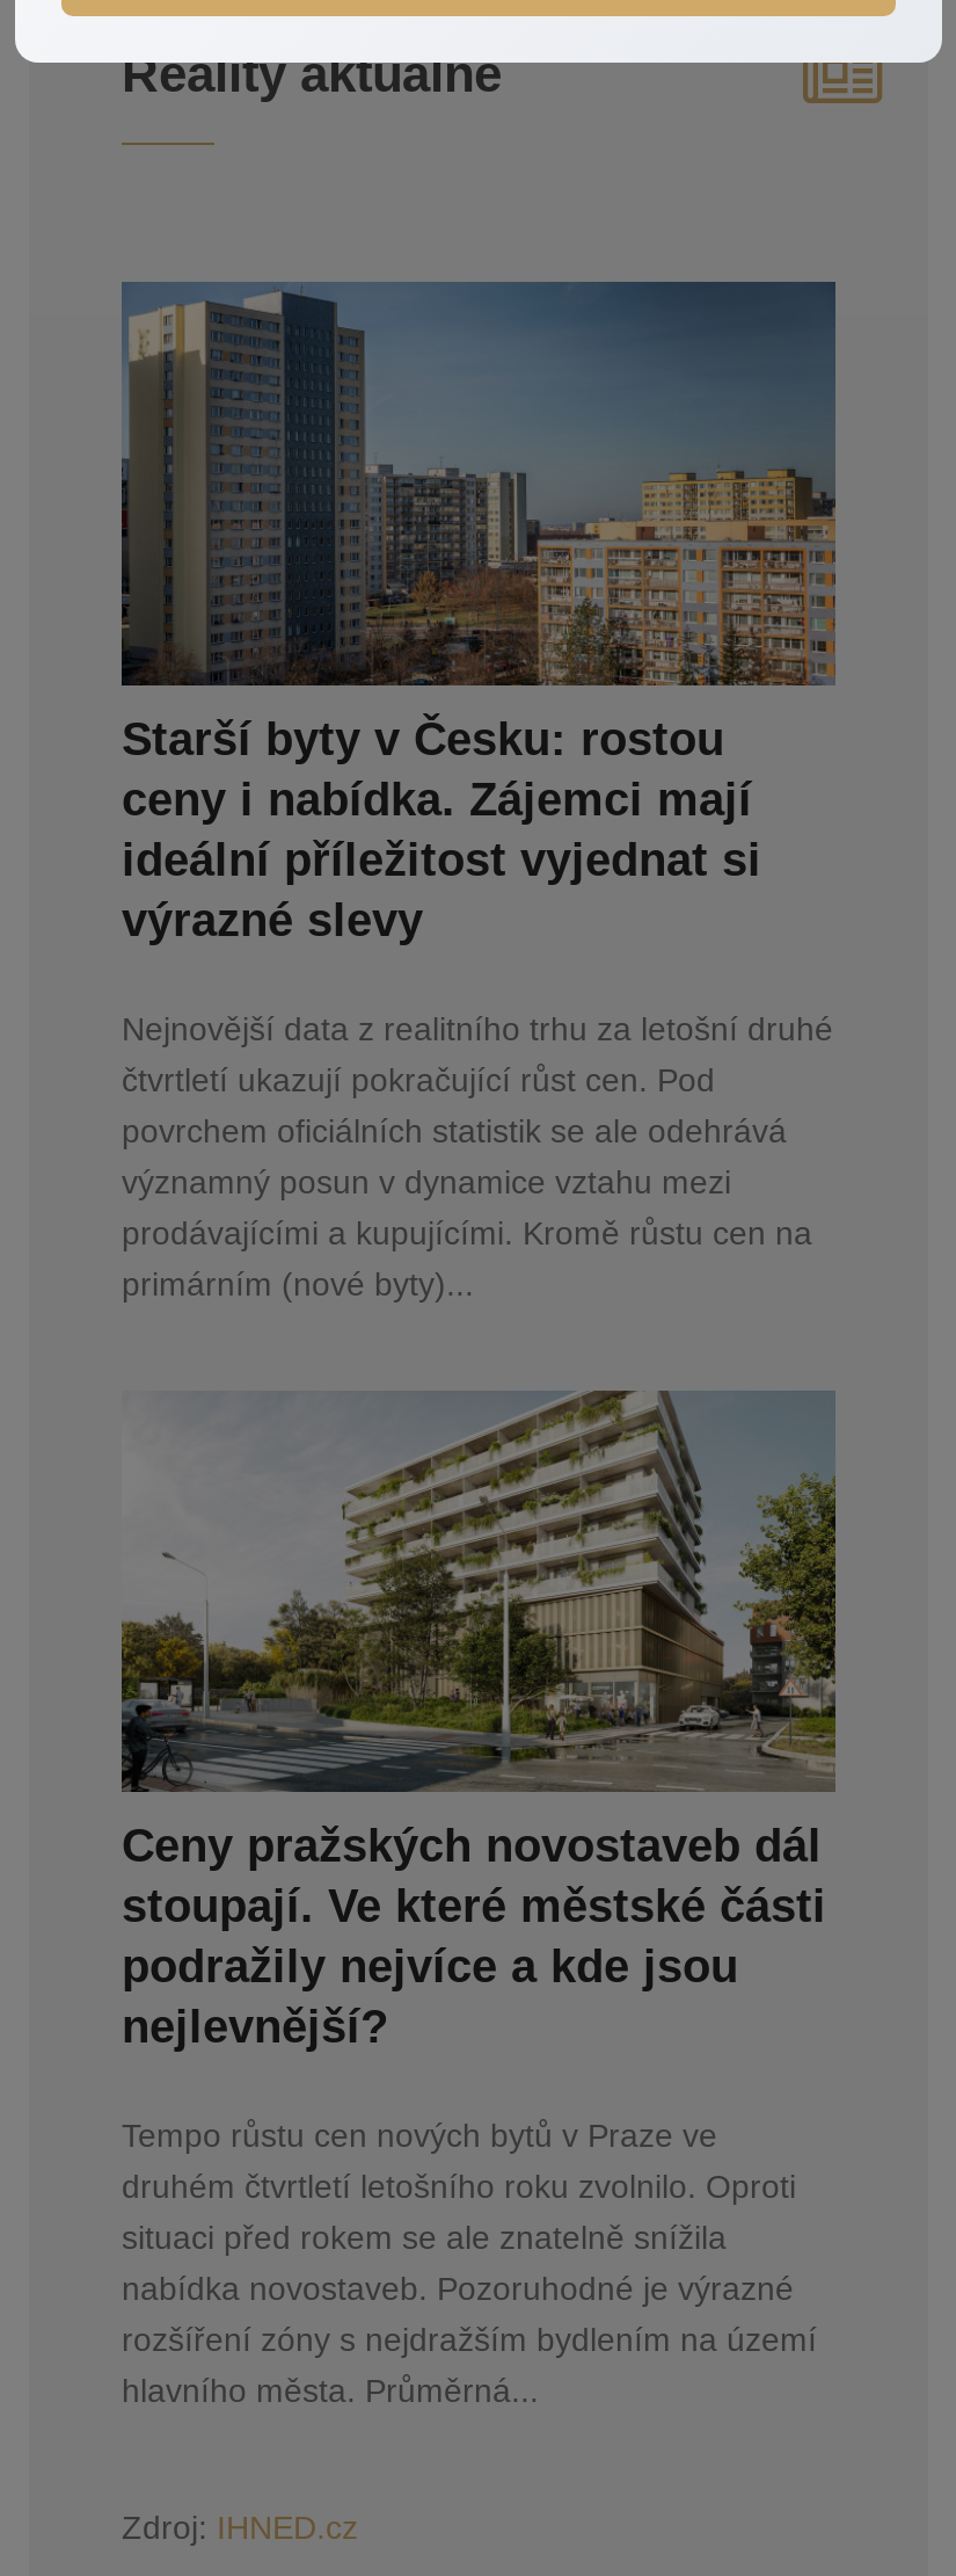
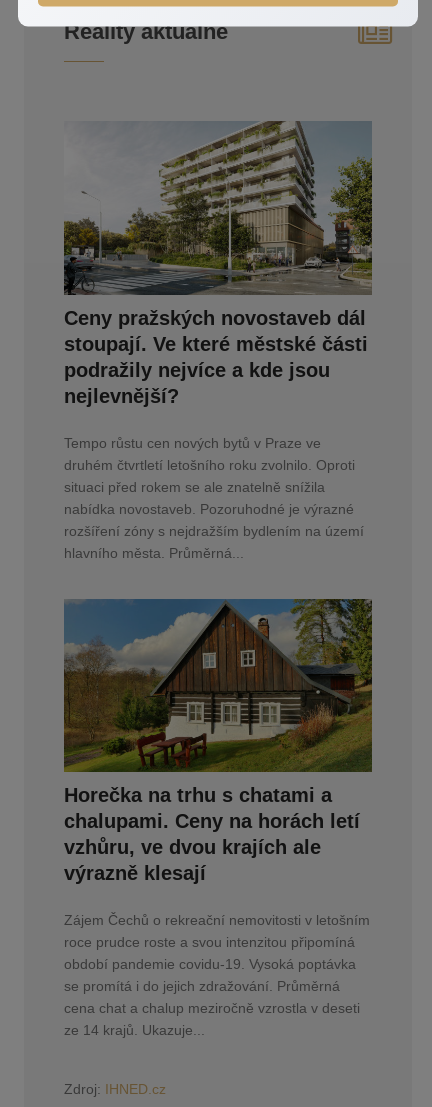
- [image]
- Starší byty v Česku: rostou
- ceny i nabídka. Zájemci mají
- ideální příležitost vyjednat si
- výrazné slevy
- Nejnovější data z realitního trhu za letošní druhé
- čtvrtletí ukazují pokračující růst cen. Pod
- povrchem oficiálních statistik se ale odehrává
- významný posun v dynamice vztahu mezi
- prodávajícími a kupujícími. Kromě růstu cen na
- primárním (nové byty)...

moved up: [image] | Ceny pražských novostaveb dál | stoupají. Ve které městské části | ... | rozšíření zóny s nejdražším bydlením na území | hlavního města. Průměrná...

+ [image]
+ Horečka na trhu s chatami a
+ chalupami. Ceny na horách letí
+ vzhůru, ve dvou krajích ale
+ výrazně klesají
+ Zájem Čechů o rekreační nemovitosti v letošním
+ roce prudce roste a svou intenzitou připomíná
+ období pandemie covidu-19. Vysoká poptávka
+ se promítá i do jejich zdražování. Průměrná
+ cena chat a chalup meziročně vzrostla v deseti
+ ze 14 krajů. Ukazuje...
